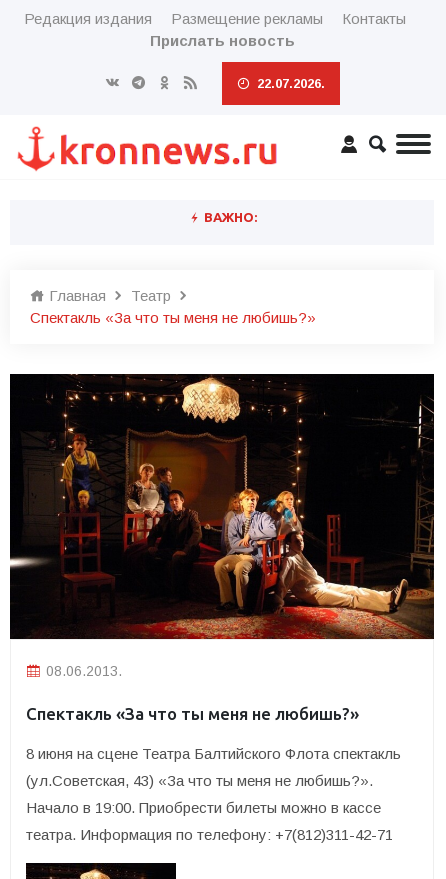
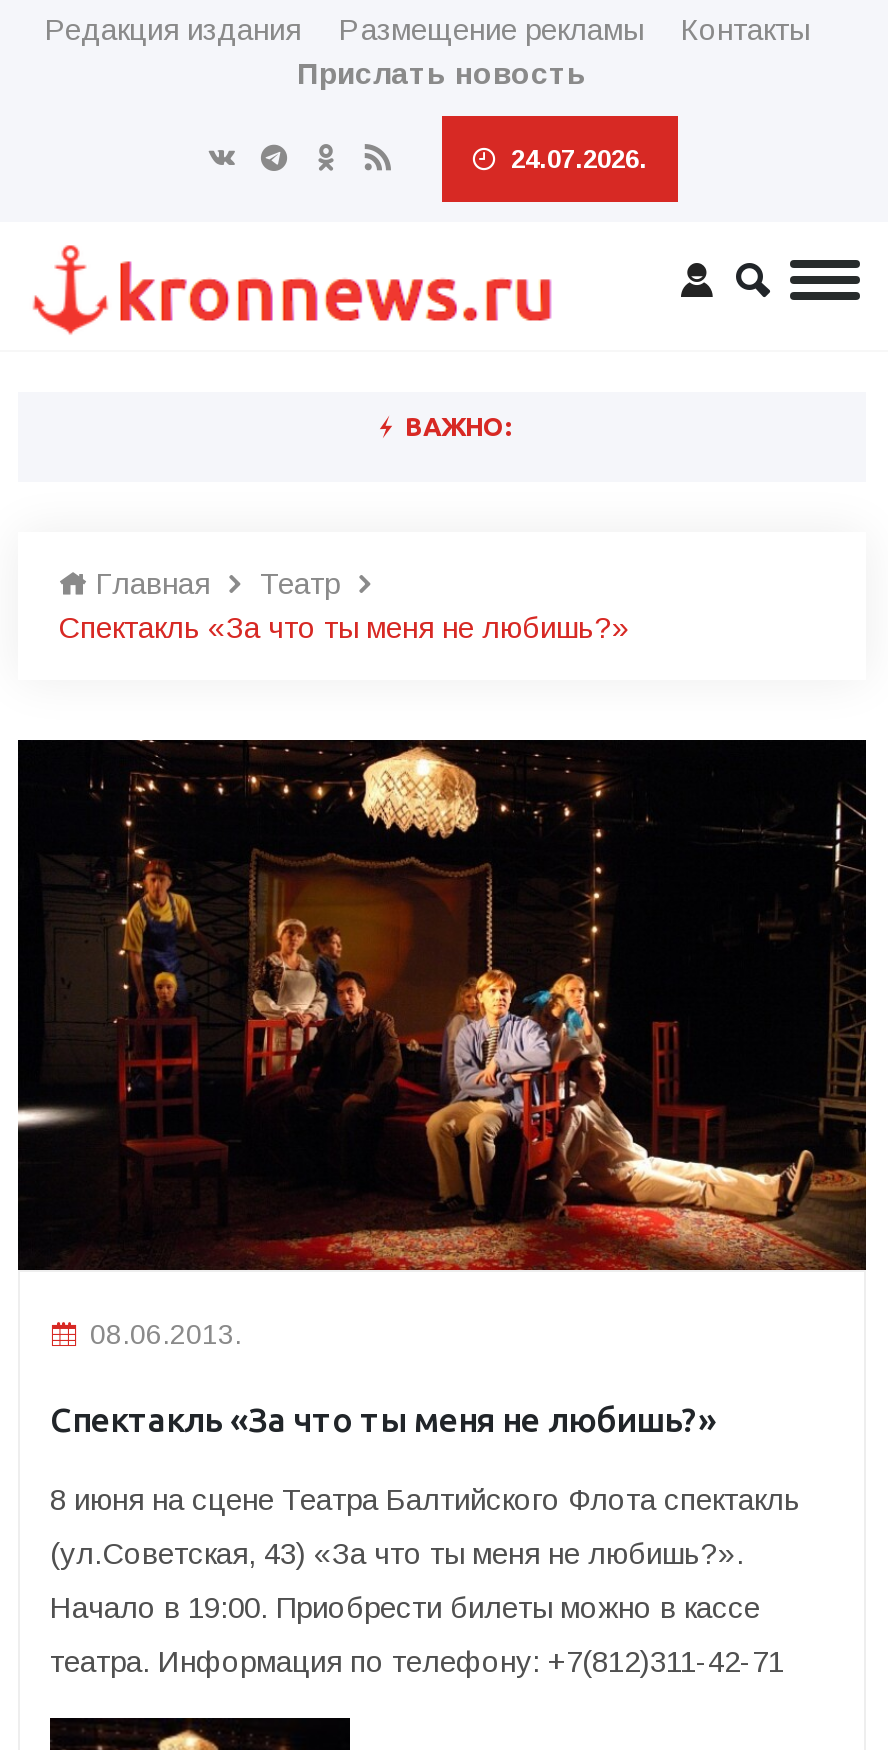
- 22.07.2026.
+ 24.07.2026.
